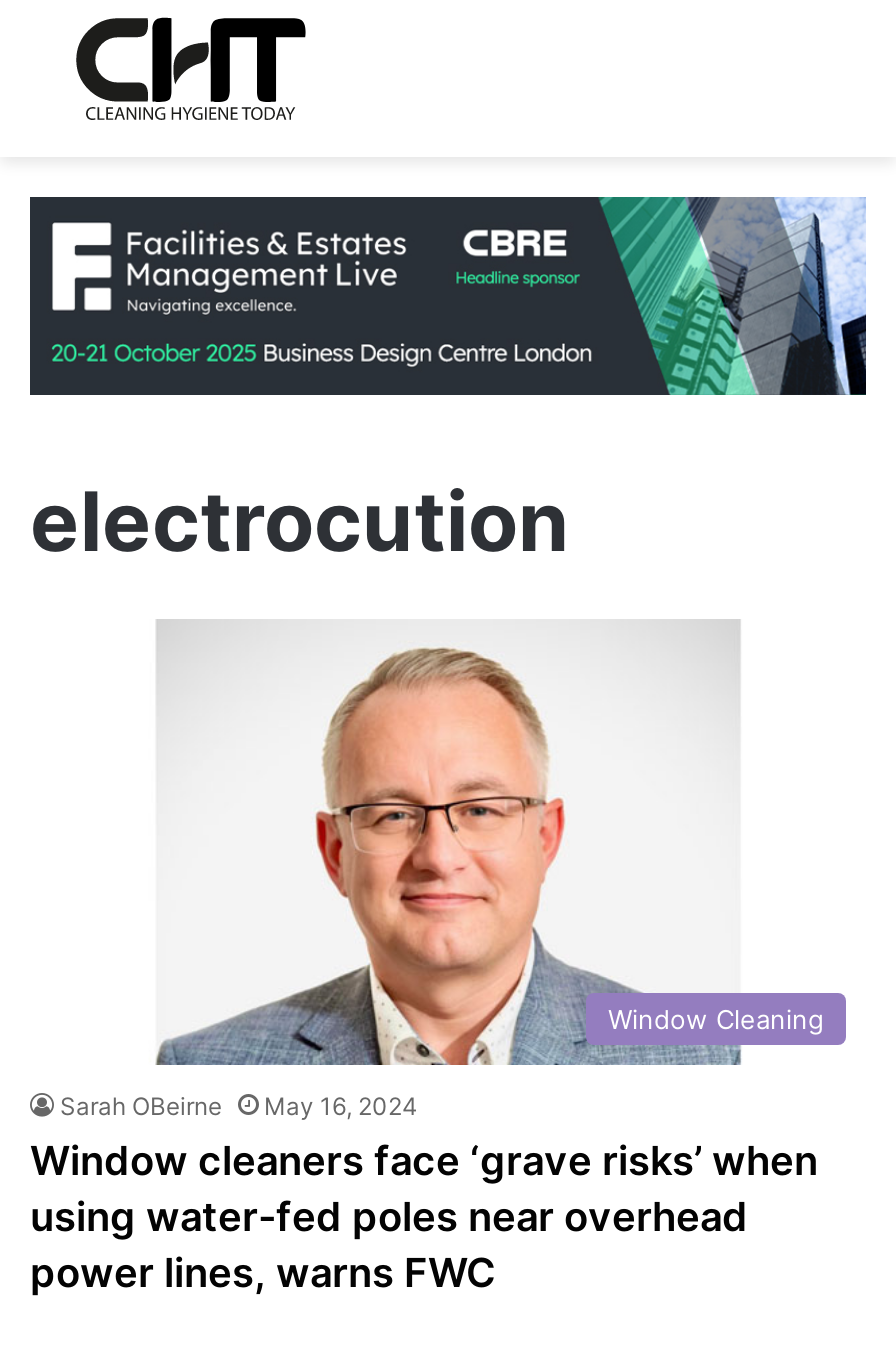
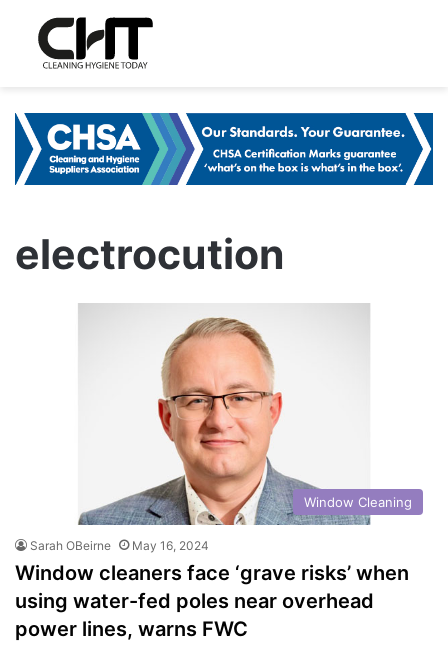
- [image]
+ [image]
